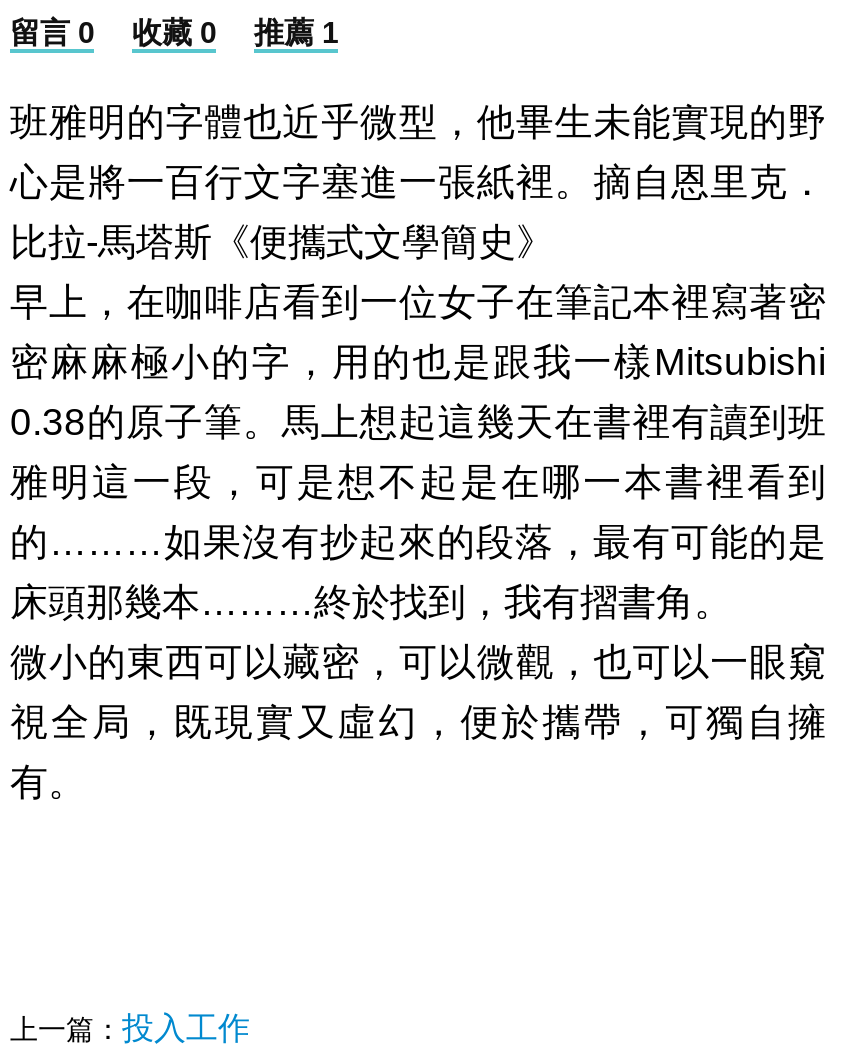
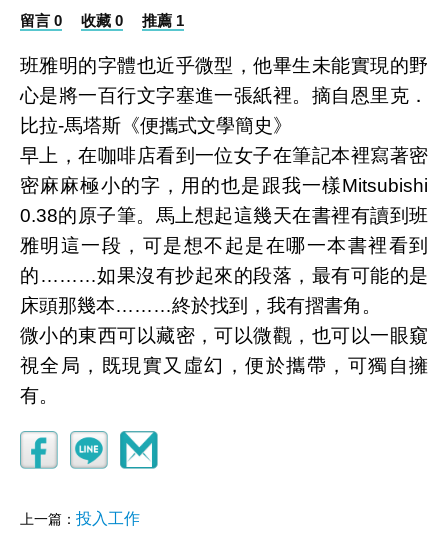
+ [image]

+ [image]

+ [image]
